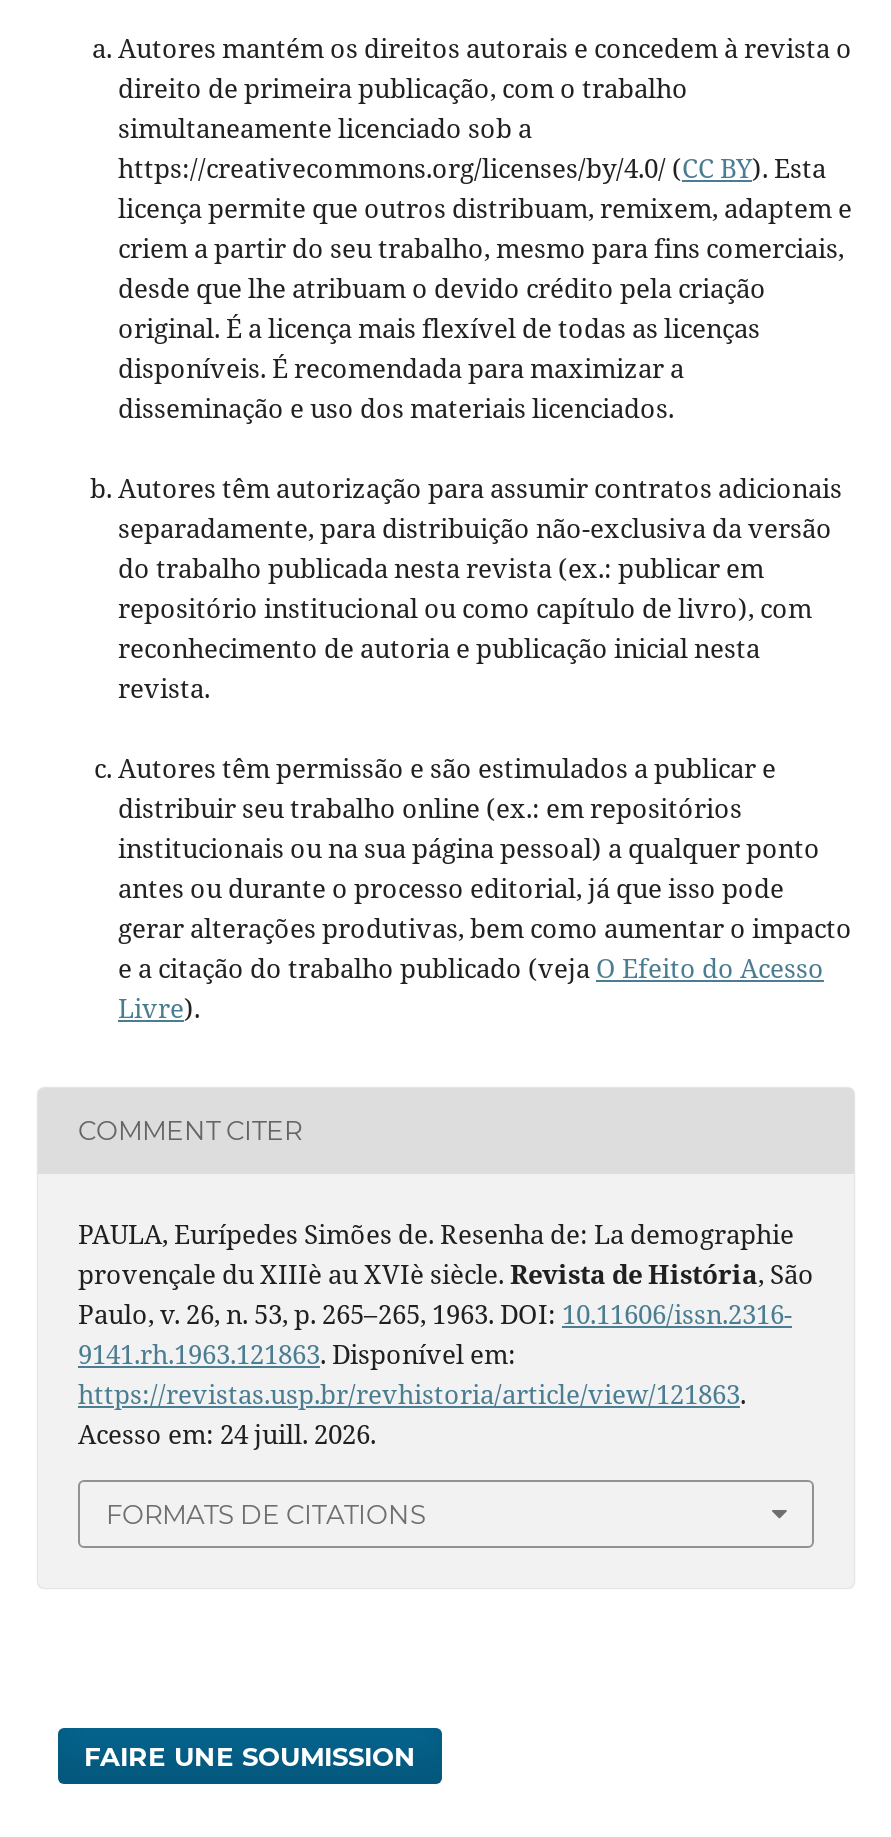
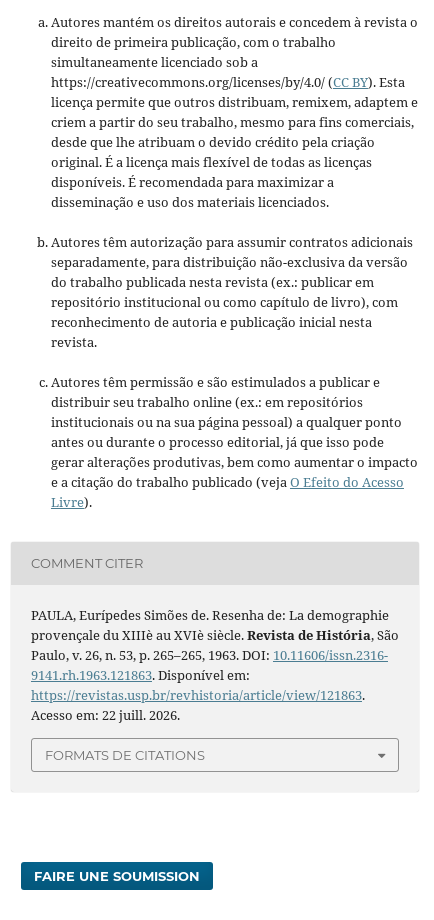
- Acesso em: 24 juill. 2026.
+ Acesso em: 22 juill. 2026.
